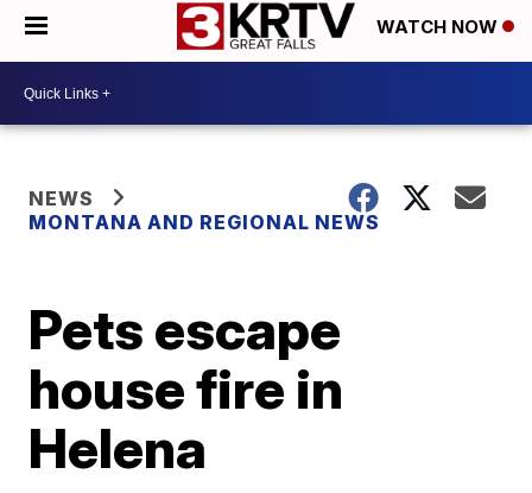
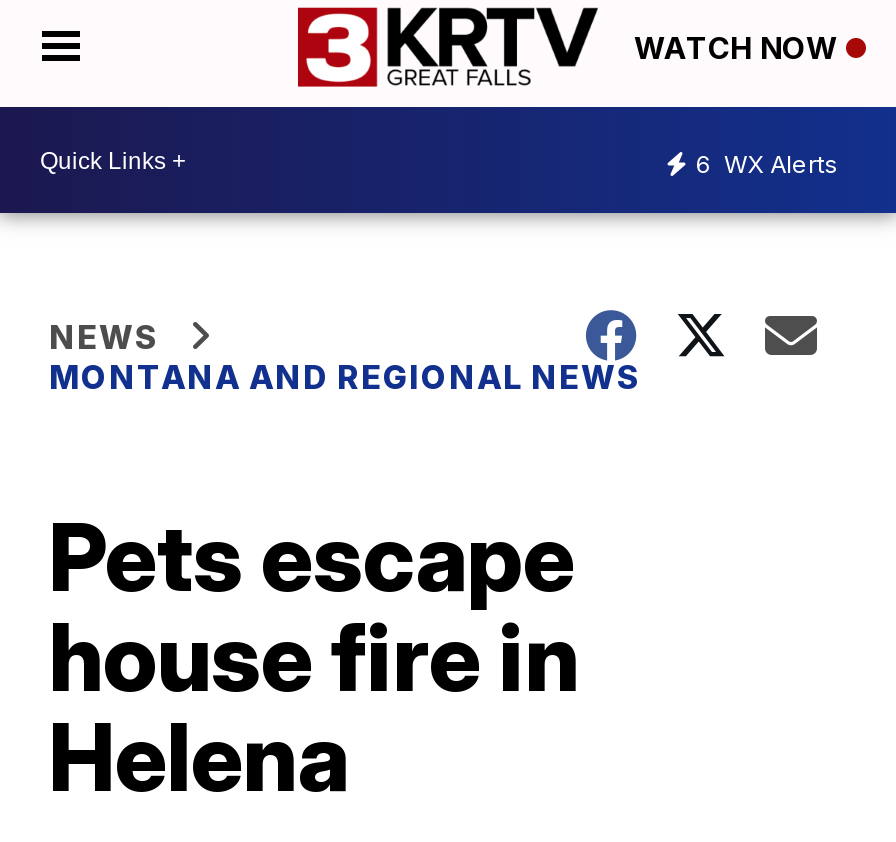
+ 6 WX Alerts
